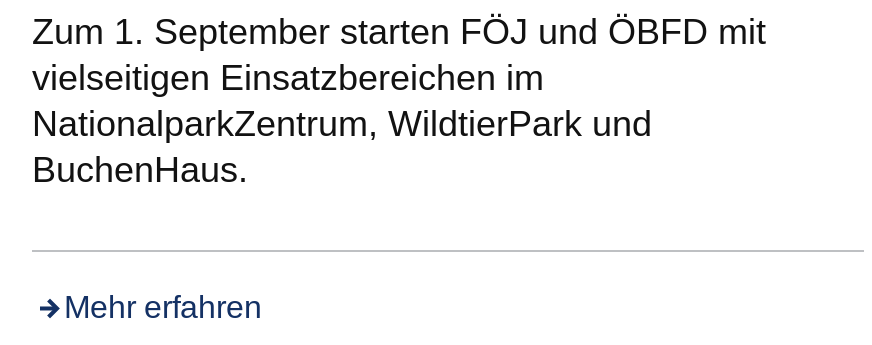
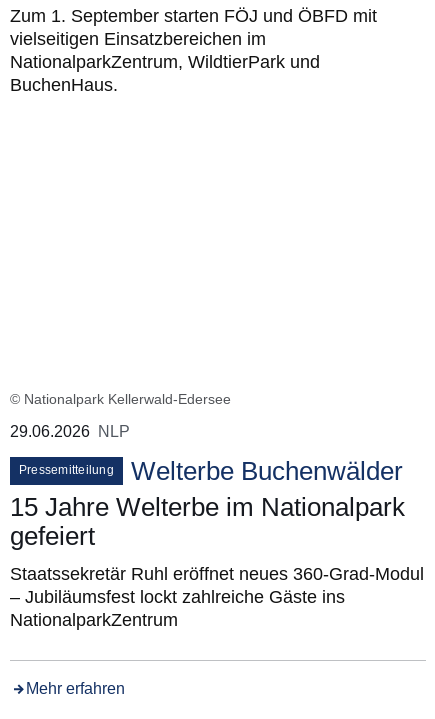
+ © Nationalpark Kellerwald-Edersee
+ 29.06.2026 NLP
+ Pressemitteilung
+ Welterbe Buchenwälder
+ 15 Jahre Welterbe im Nationalpark
+ gefeiert
+ Staatssekretär Ruhl eröffnet neues 360-Grad-Modul
+ – Jubiläumsfest lockt zahlreiche Gäste ins
+ NationalparkZentrum
